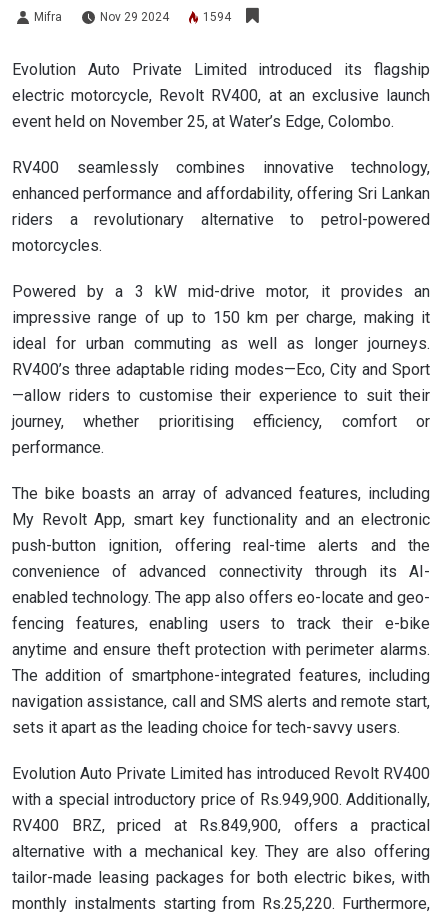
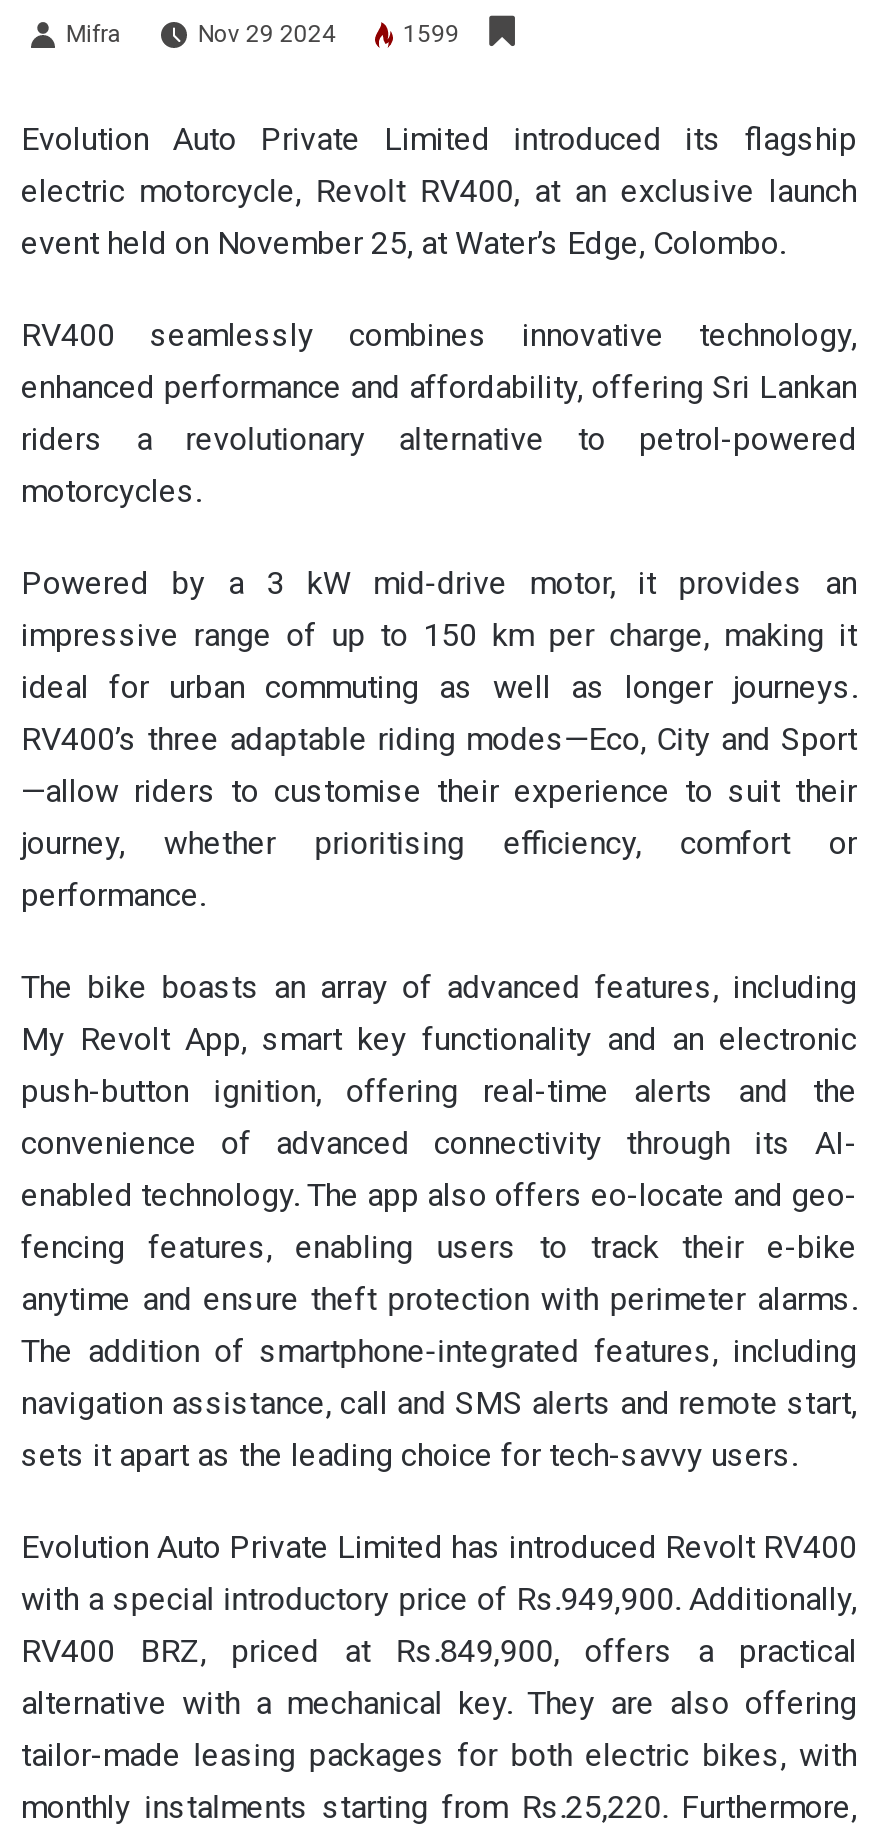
- 1594
+ 1599
